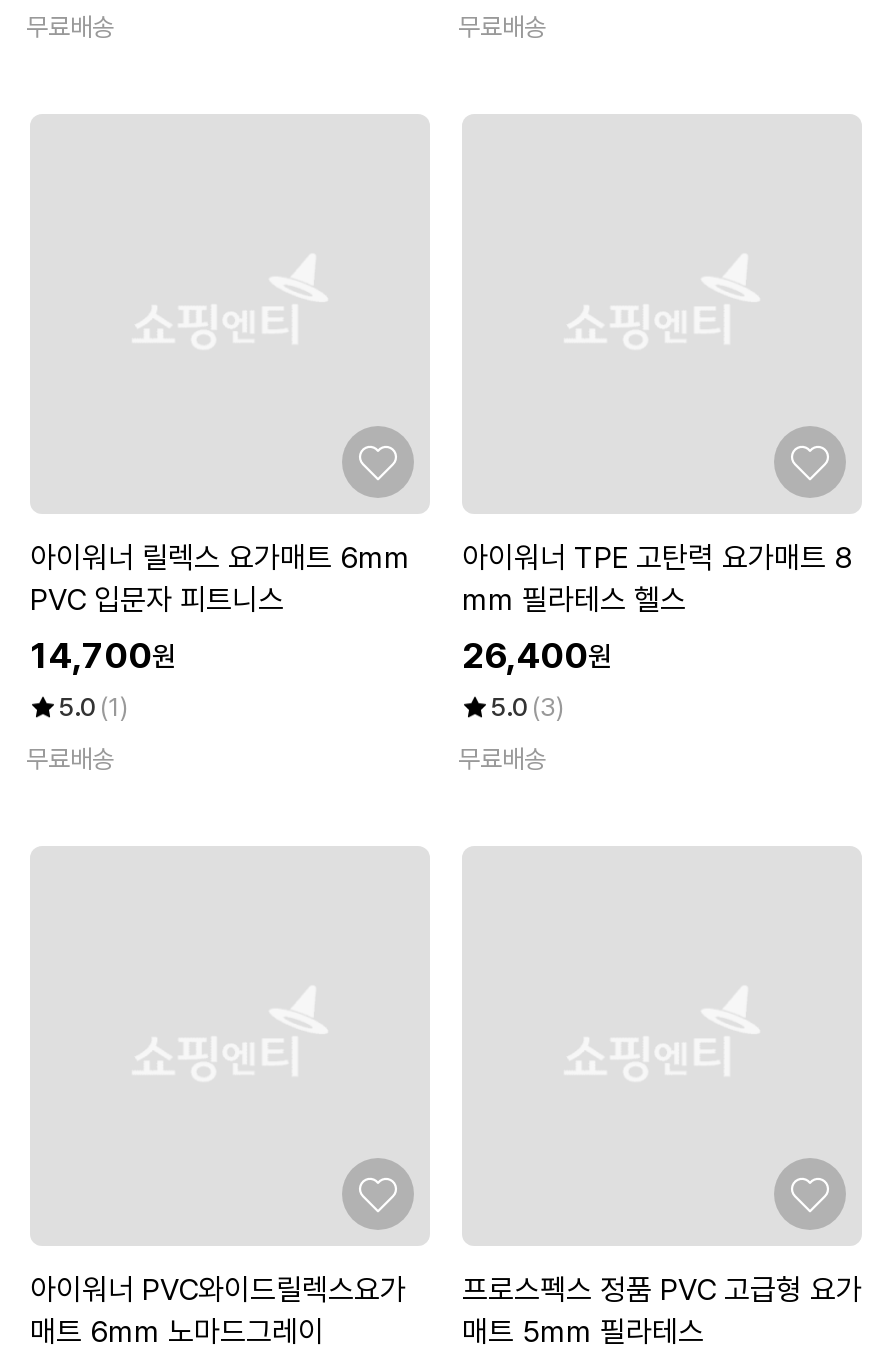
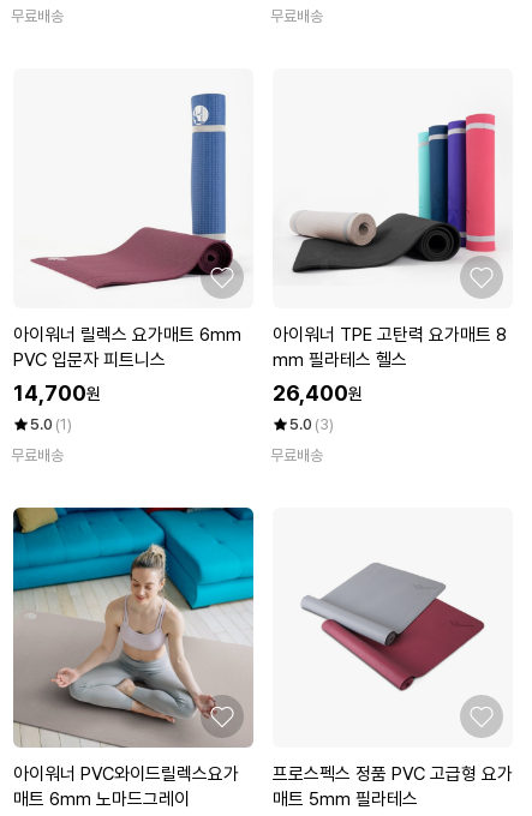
+ [image]

+ [image]

+ [image]

+ [image]
